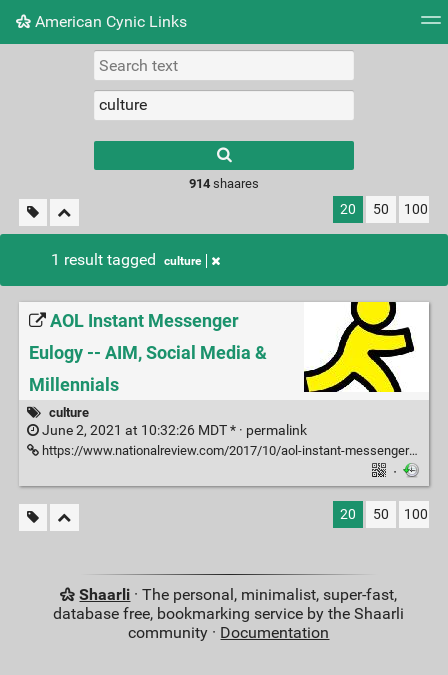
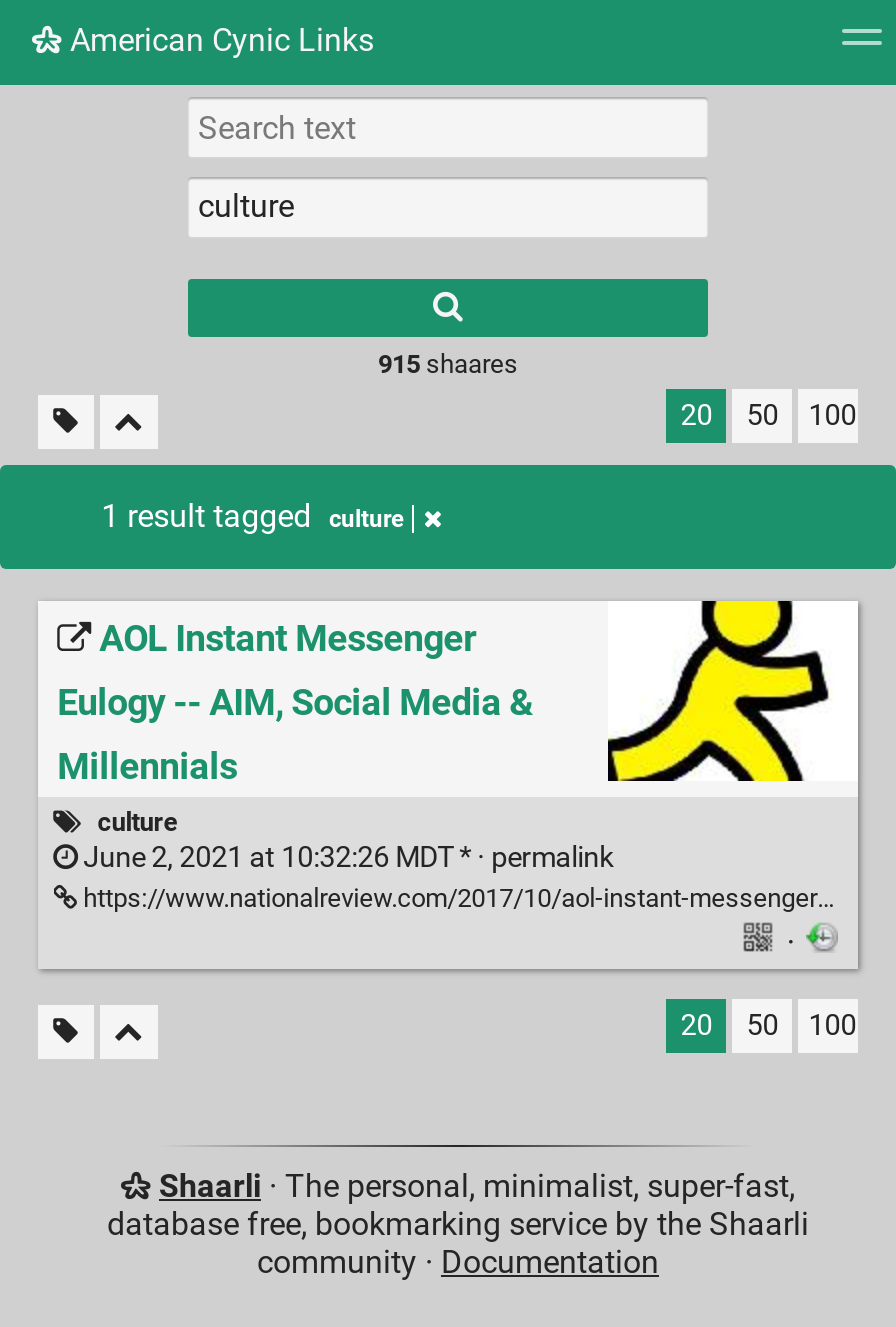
- 914 shaares
+ 915 shaares
